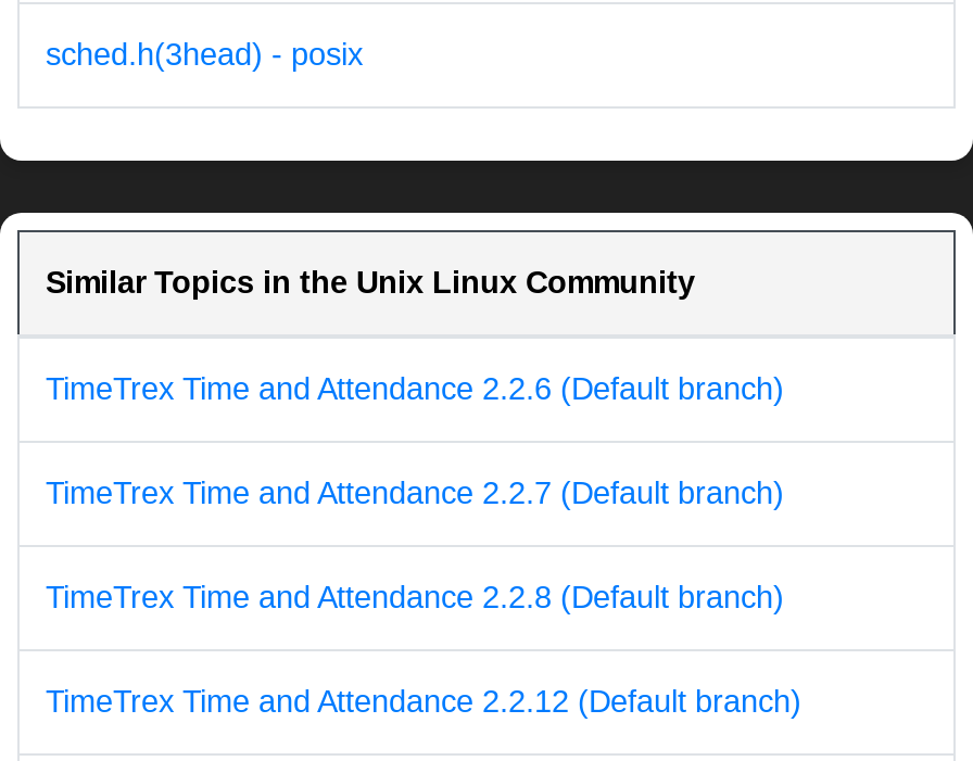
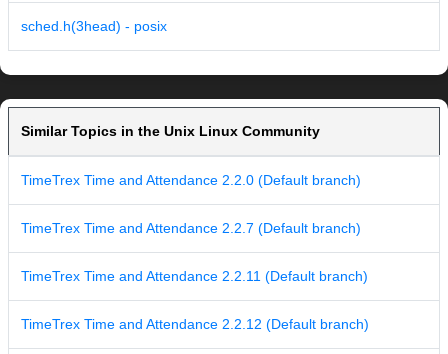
- TimeTrex Time and Attendance 2.2.6 (Default branch)
+ TimeTrex Time and Attendance 2.2.0 (Default branch)

- TimeTrex Time and Attendance 2.2.8 (Default branch)
+ TimeTrex Time and Attendance 2.2.11 (Default branch)
